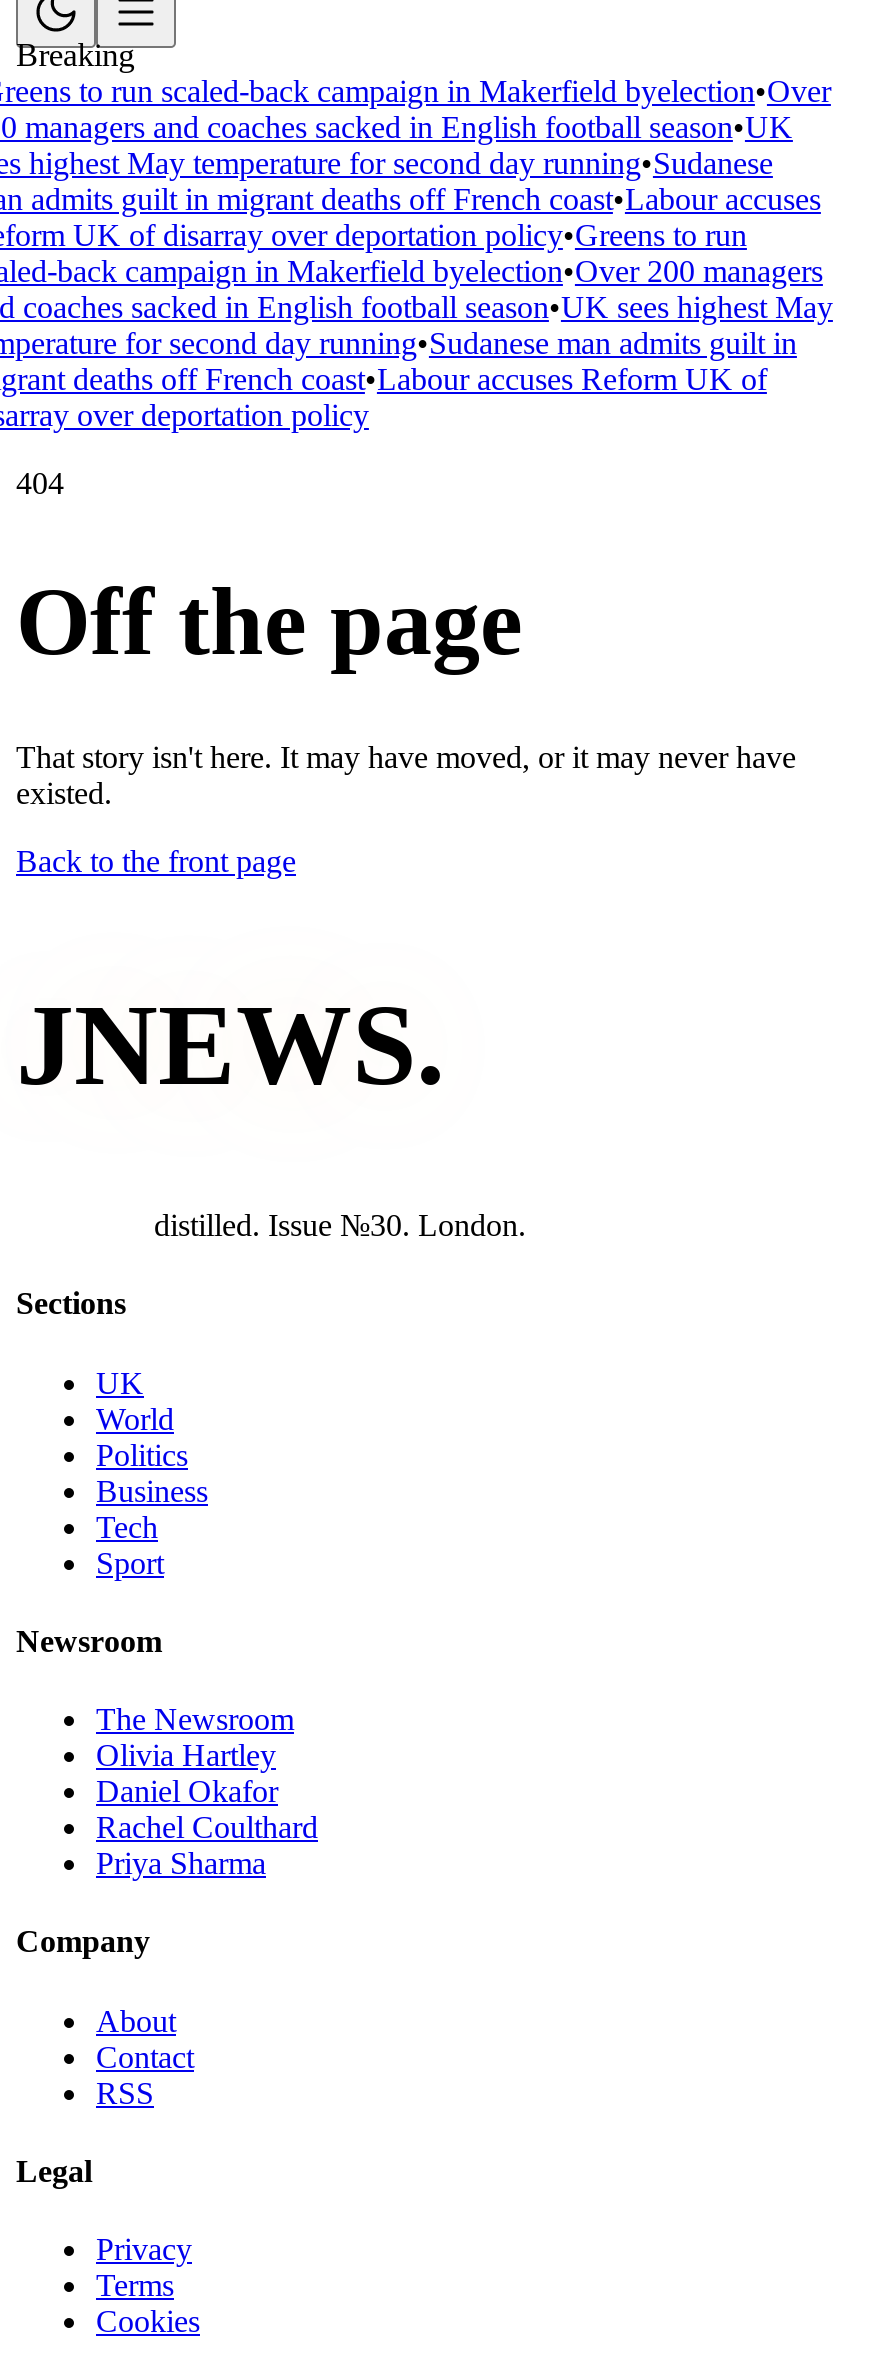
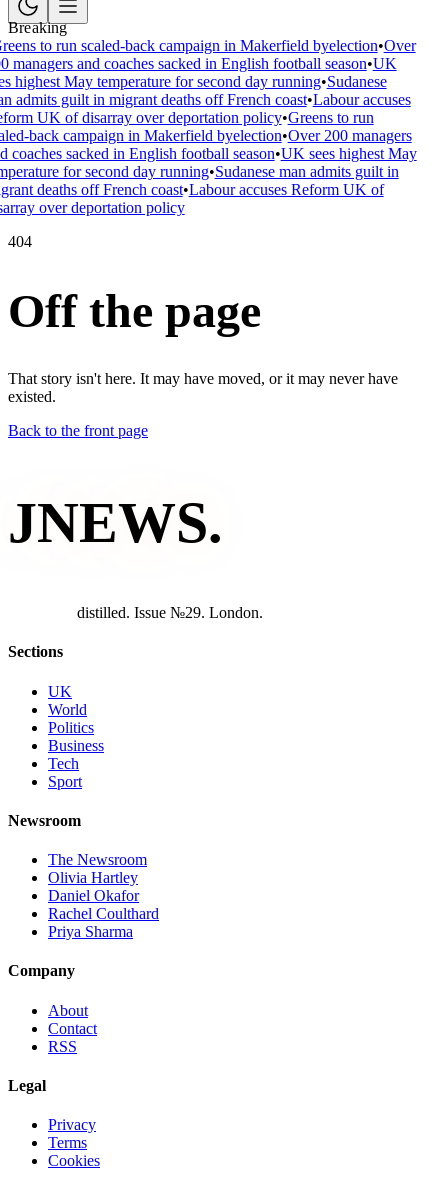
- distilled. Issue №30. L ondon.
+ distilled. Issue №29. L ondon.
